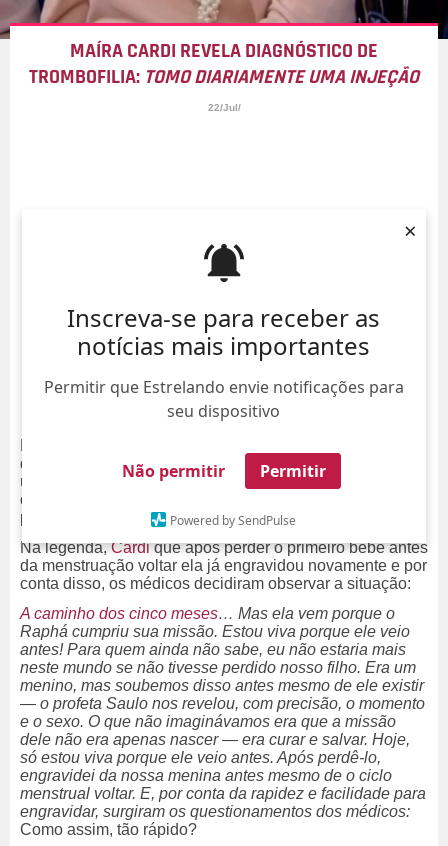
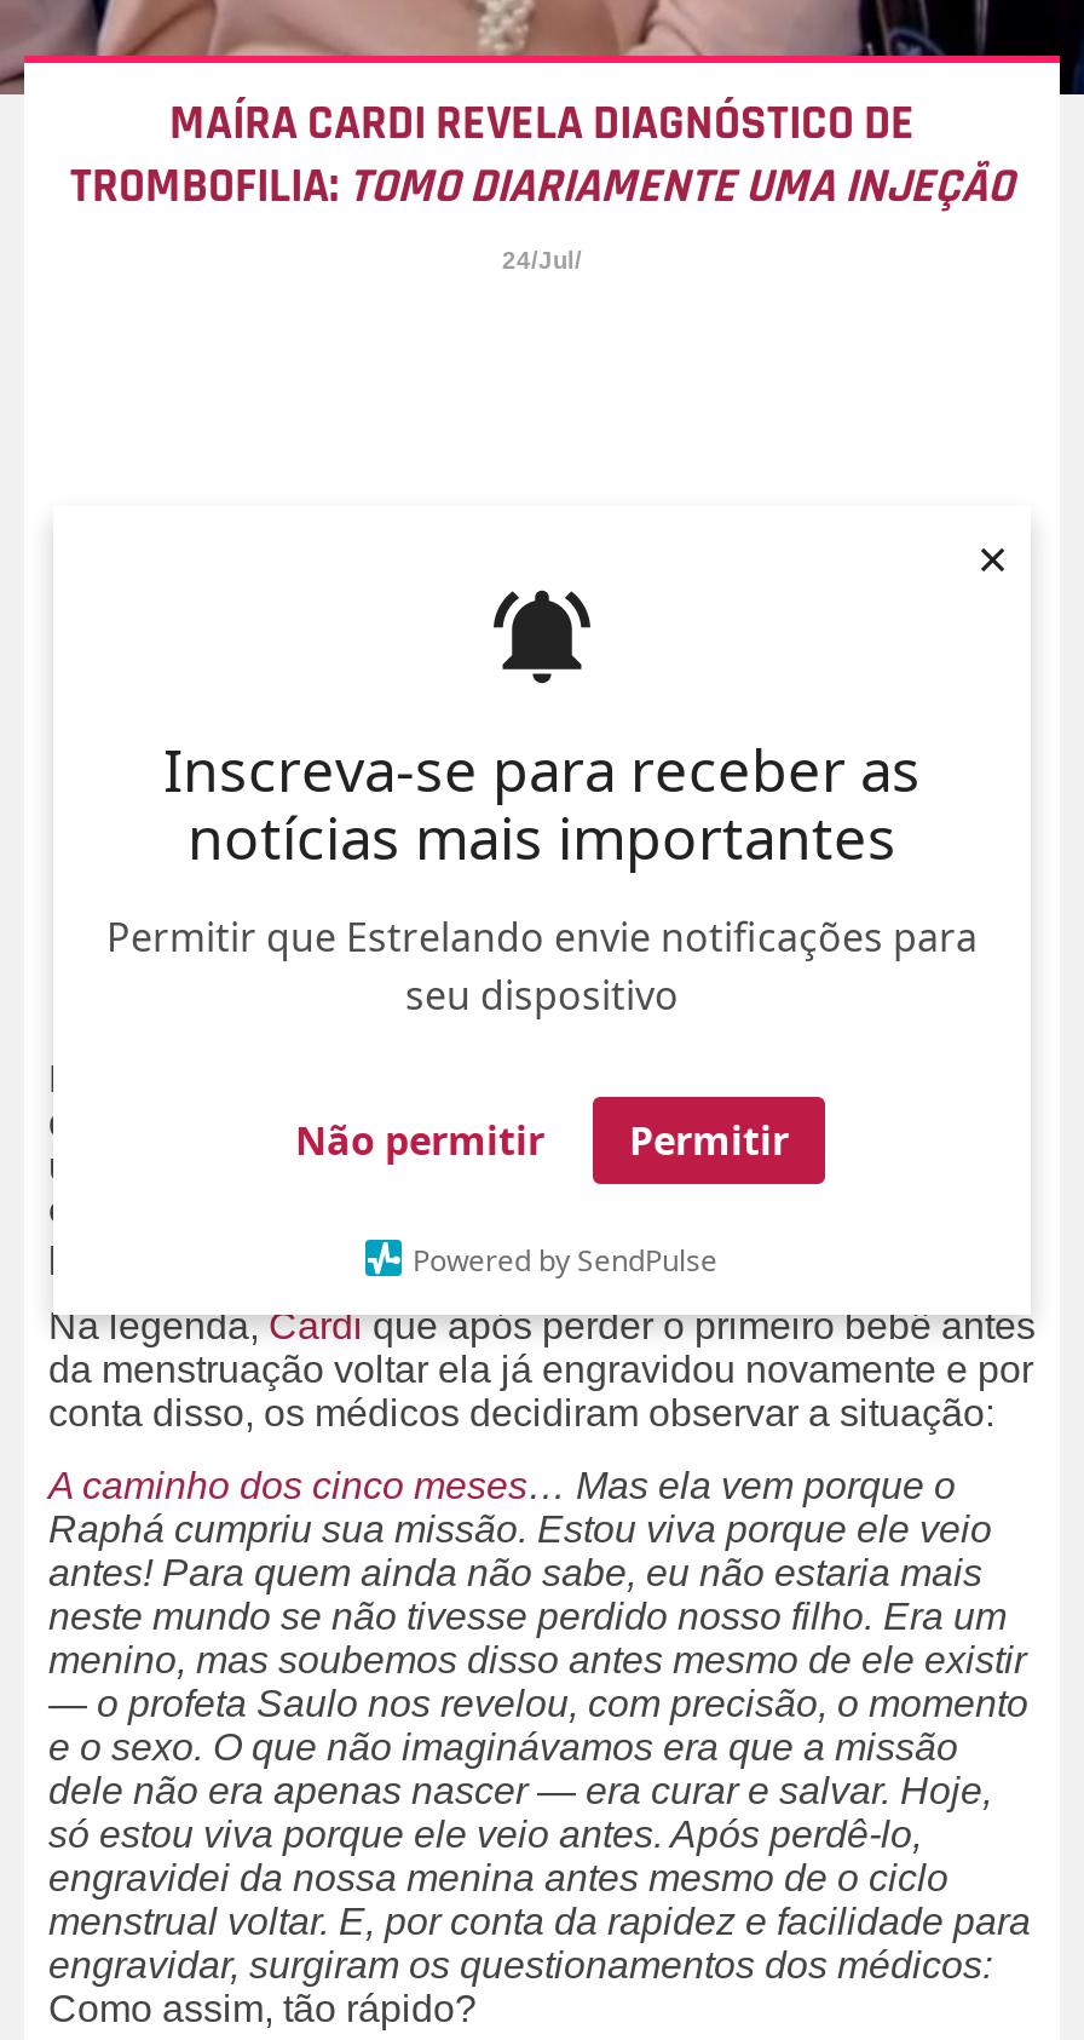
- 22/Jul/
+ 24/Jul/
